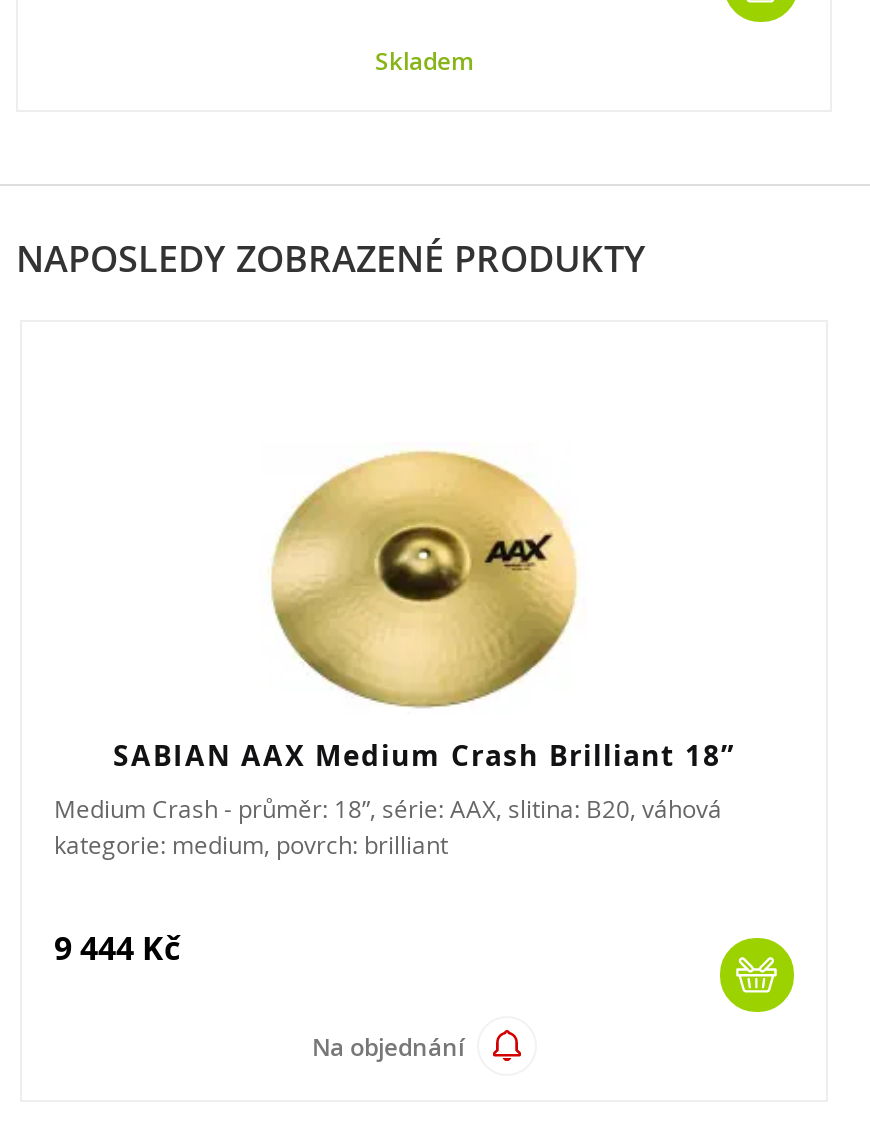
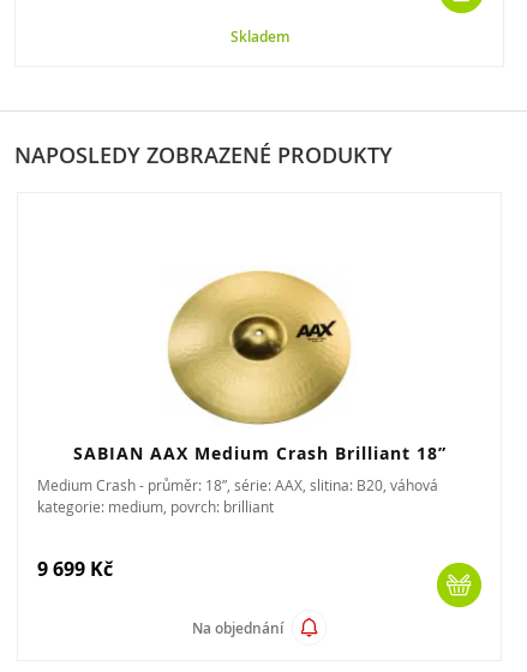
- 9 444 Kč
+ 9 699 Kč
